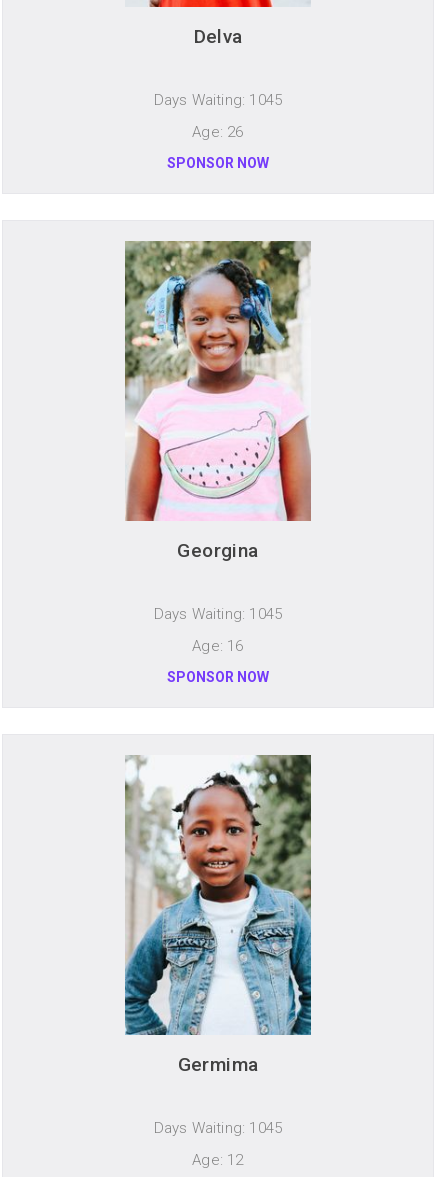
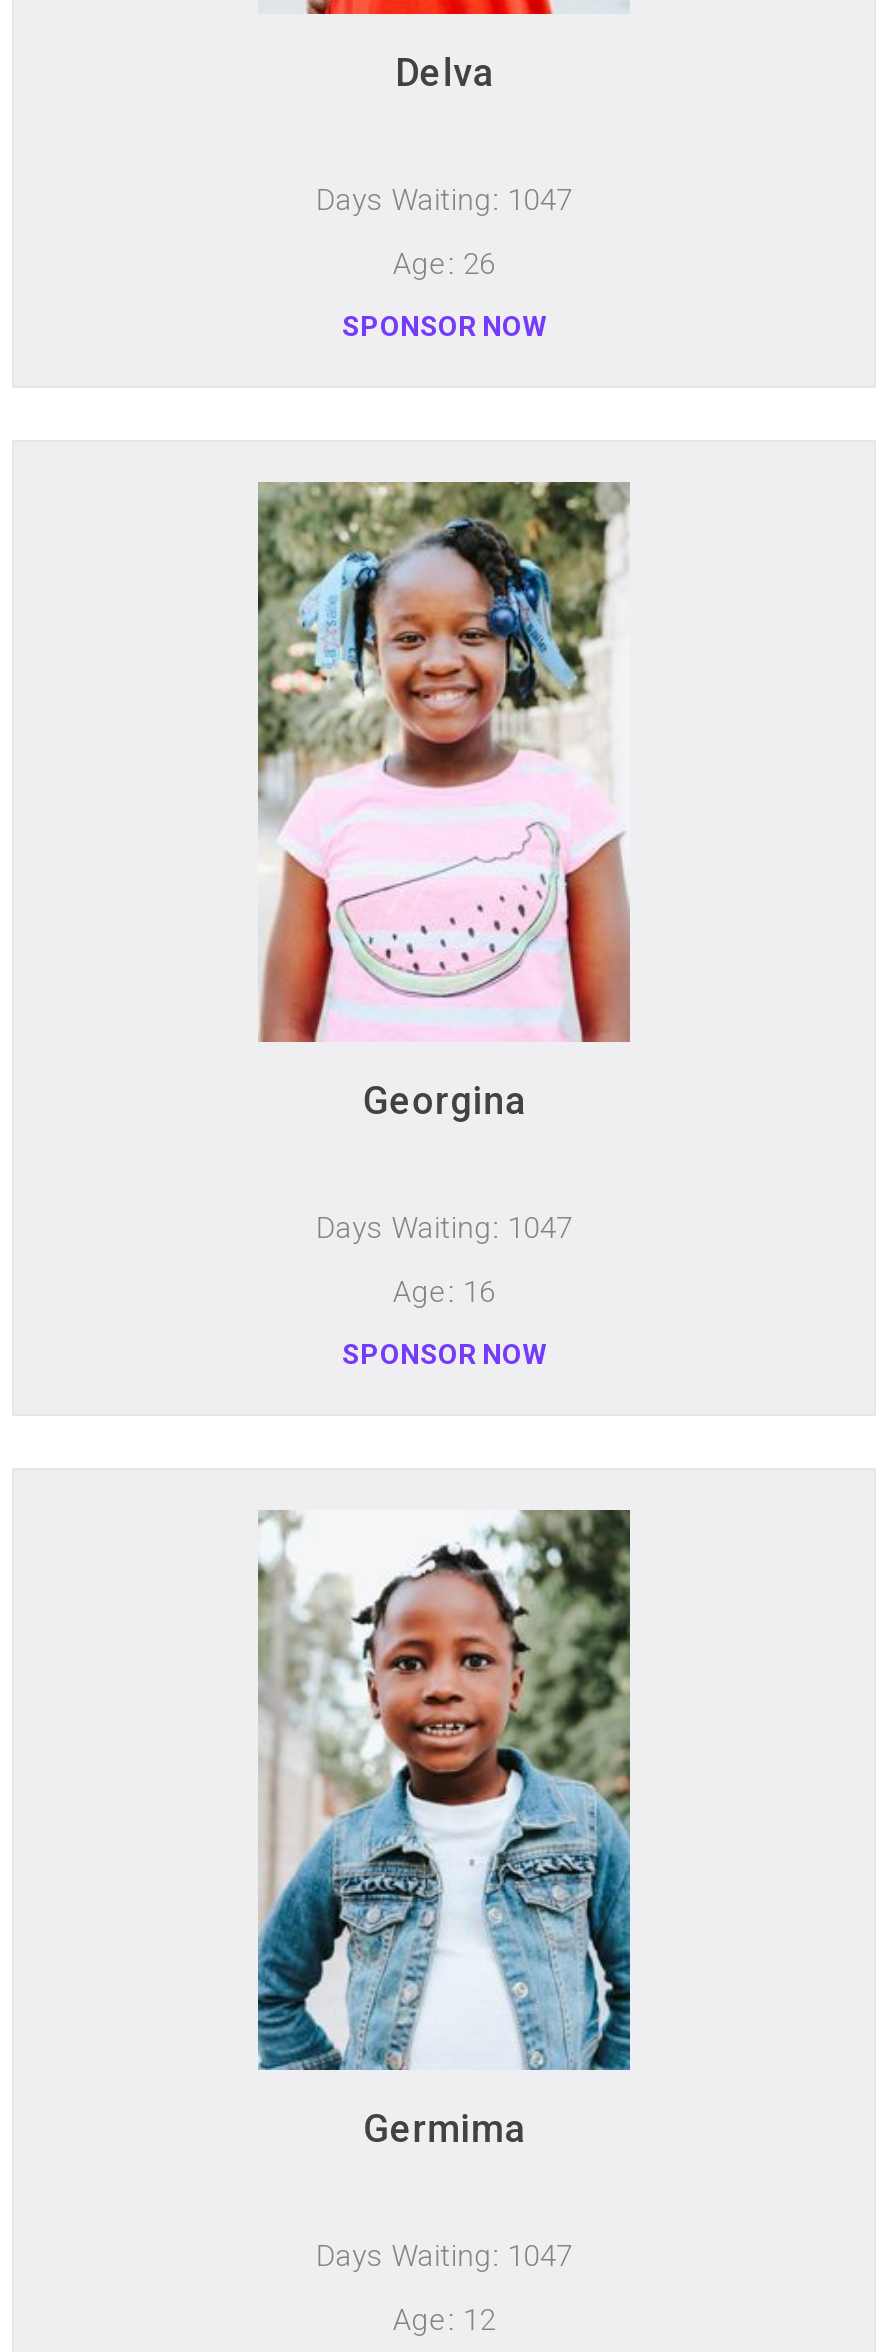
- Days Waiting: 1045
+ Days Waiting: 1047

- Days Waiting: 1045
+ Days Waiting: 1047

- Days Waiting: 1045
+ Days Waiting: 1047
